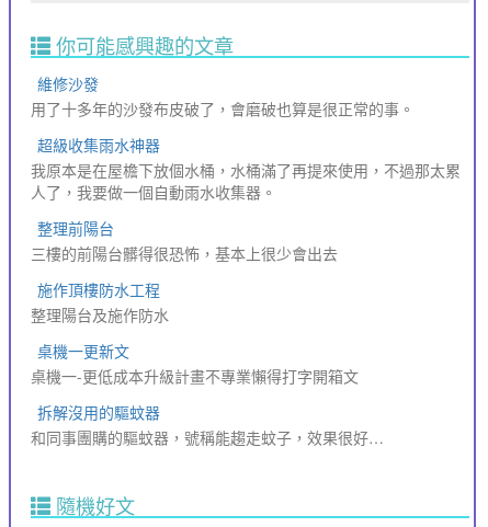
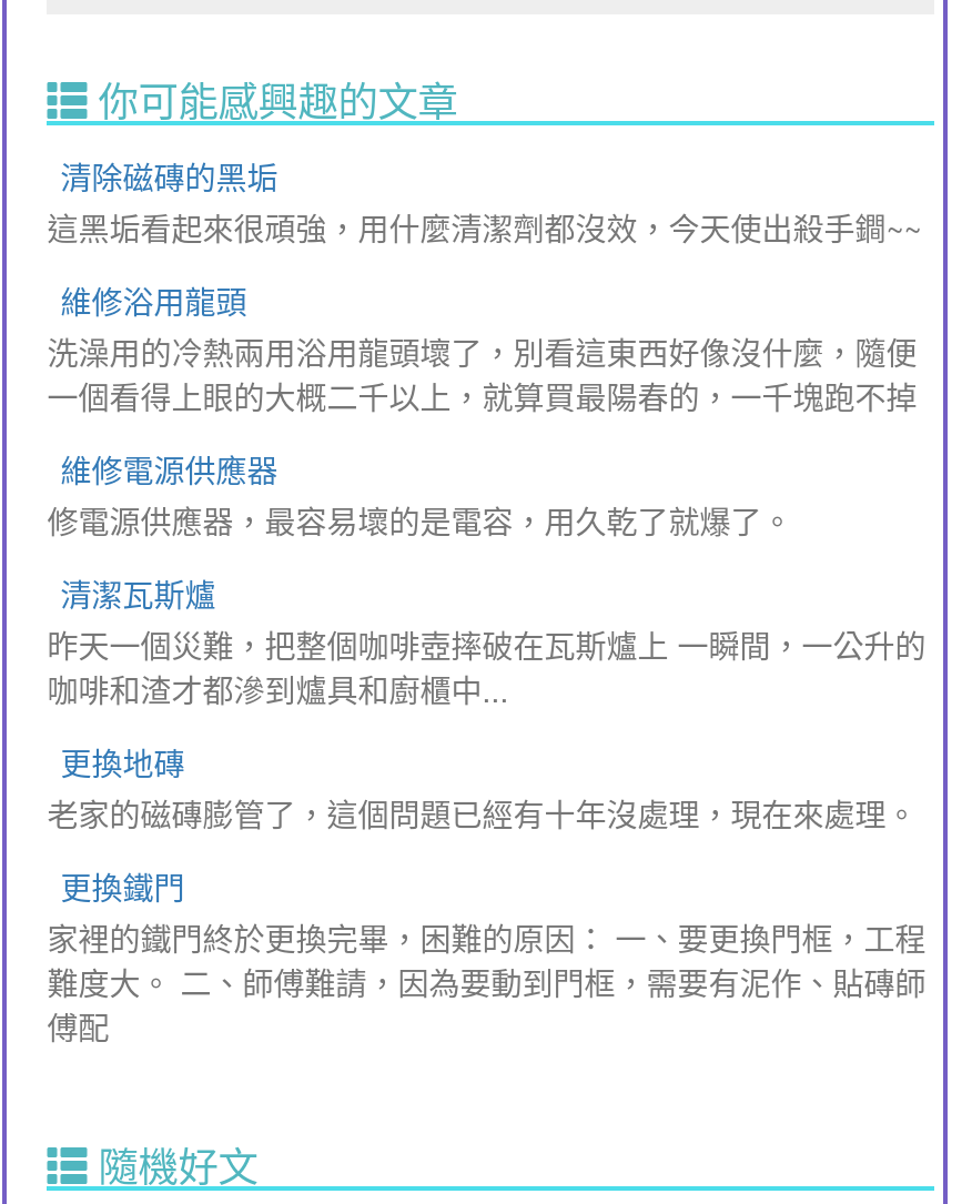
- 維修沙發
- 用了十多年的沙發布皮破了，會磨破也算是很正常的事。
+ 清除磁磚的黑垢
+ 這黑垢看起來很頑強，用什麼清潔劑都沒效，今天使出殺手鐧~~

- 超級收集雨水神器
- 我原本是在屋檐下放個水桶，水桶滿了再提來使用，不過那太累
- 人了，我要做一個自動雨水收集器。
+ 維修浴用龍頭
+ 洗澡用的冷熱兩用浴用龍頭壞了，別看這東西好像沒什麼，隨便
+ 一個看得上眼的大概二千以上，就算買最陽春的，一千塊跑不掉

- 整理前陽台
- 三樓的前陽台髒得很恐怖，基本上很少會出去
+ 維修電源供應器
+ 修電源供應器，最容易壞的是電容，用久乾了就爆了。

- 施作頂樓防水工程
- 整理陽台及施作防水
+ 清潔瓦斯爐
+ 昨天一個災難，把整個咖啡壺摔破在瓦斯爐上 一瞬間，一公升的
+ 咖啡和渣才都滲到爐具和廚櫃中...

- 桌機一更新文
- 桌機一-更低成本升級計畫不專業懶得打字開箱文
+ 更換地磚
+ 老家的磁磚膨管了，這個問題已經有十年沒處理，現在來處理。

- 拆解沒用的驅蚊器
- 和同事團購的驅蚊器，號稱能趨走蚊子，效果很好…
+ 更換鐵門
+ 家裡的鐵門終於更換完畢，困難的原因： 一、要更換門框，工程
+ 難度大。 二、師傅難請，因為要動到門框，需要有泥作、貼磚師
+ 傅配
